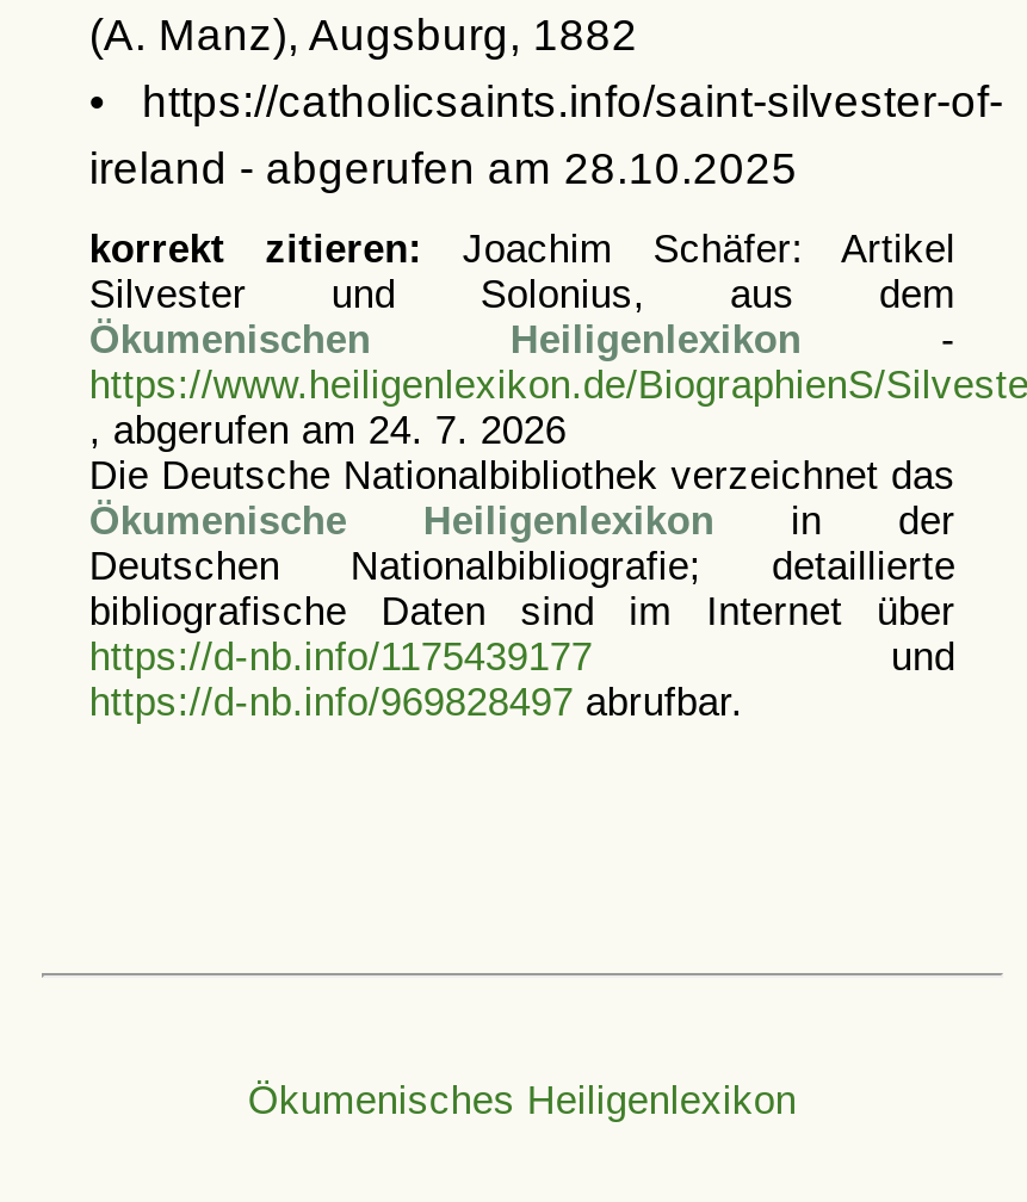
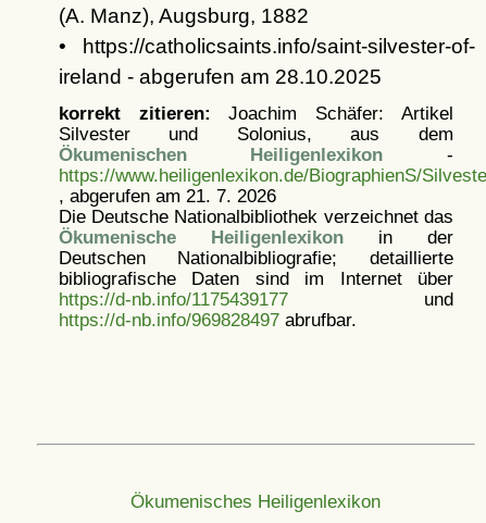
- , abgerufen am 24. 7. 2026
+ , abgerufen am 21. 7. 2026
